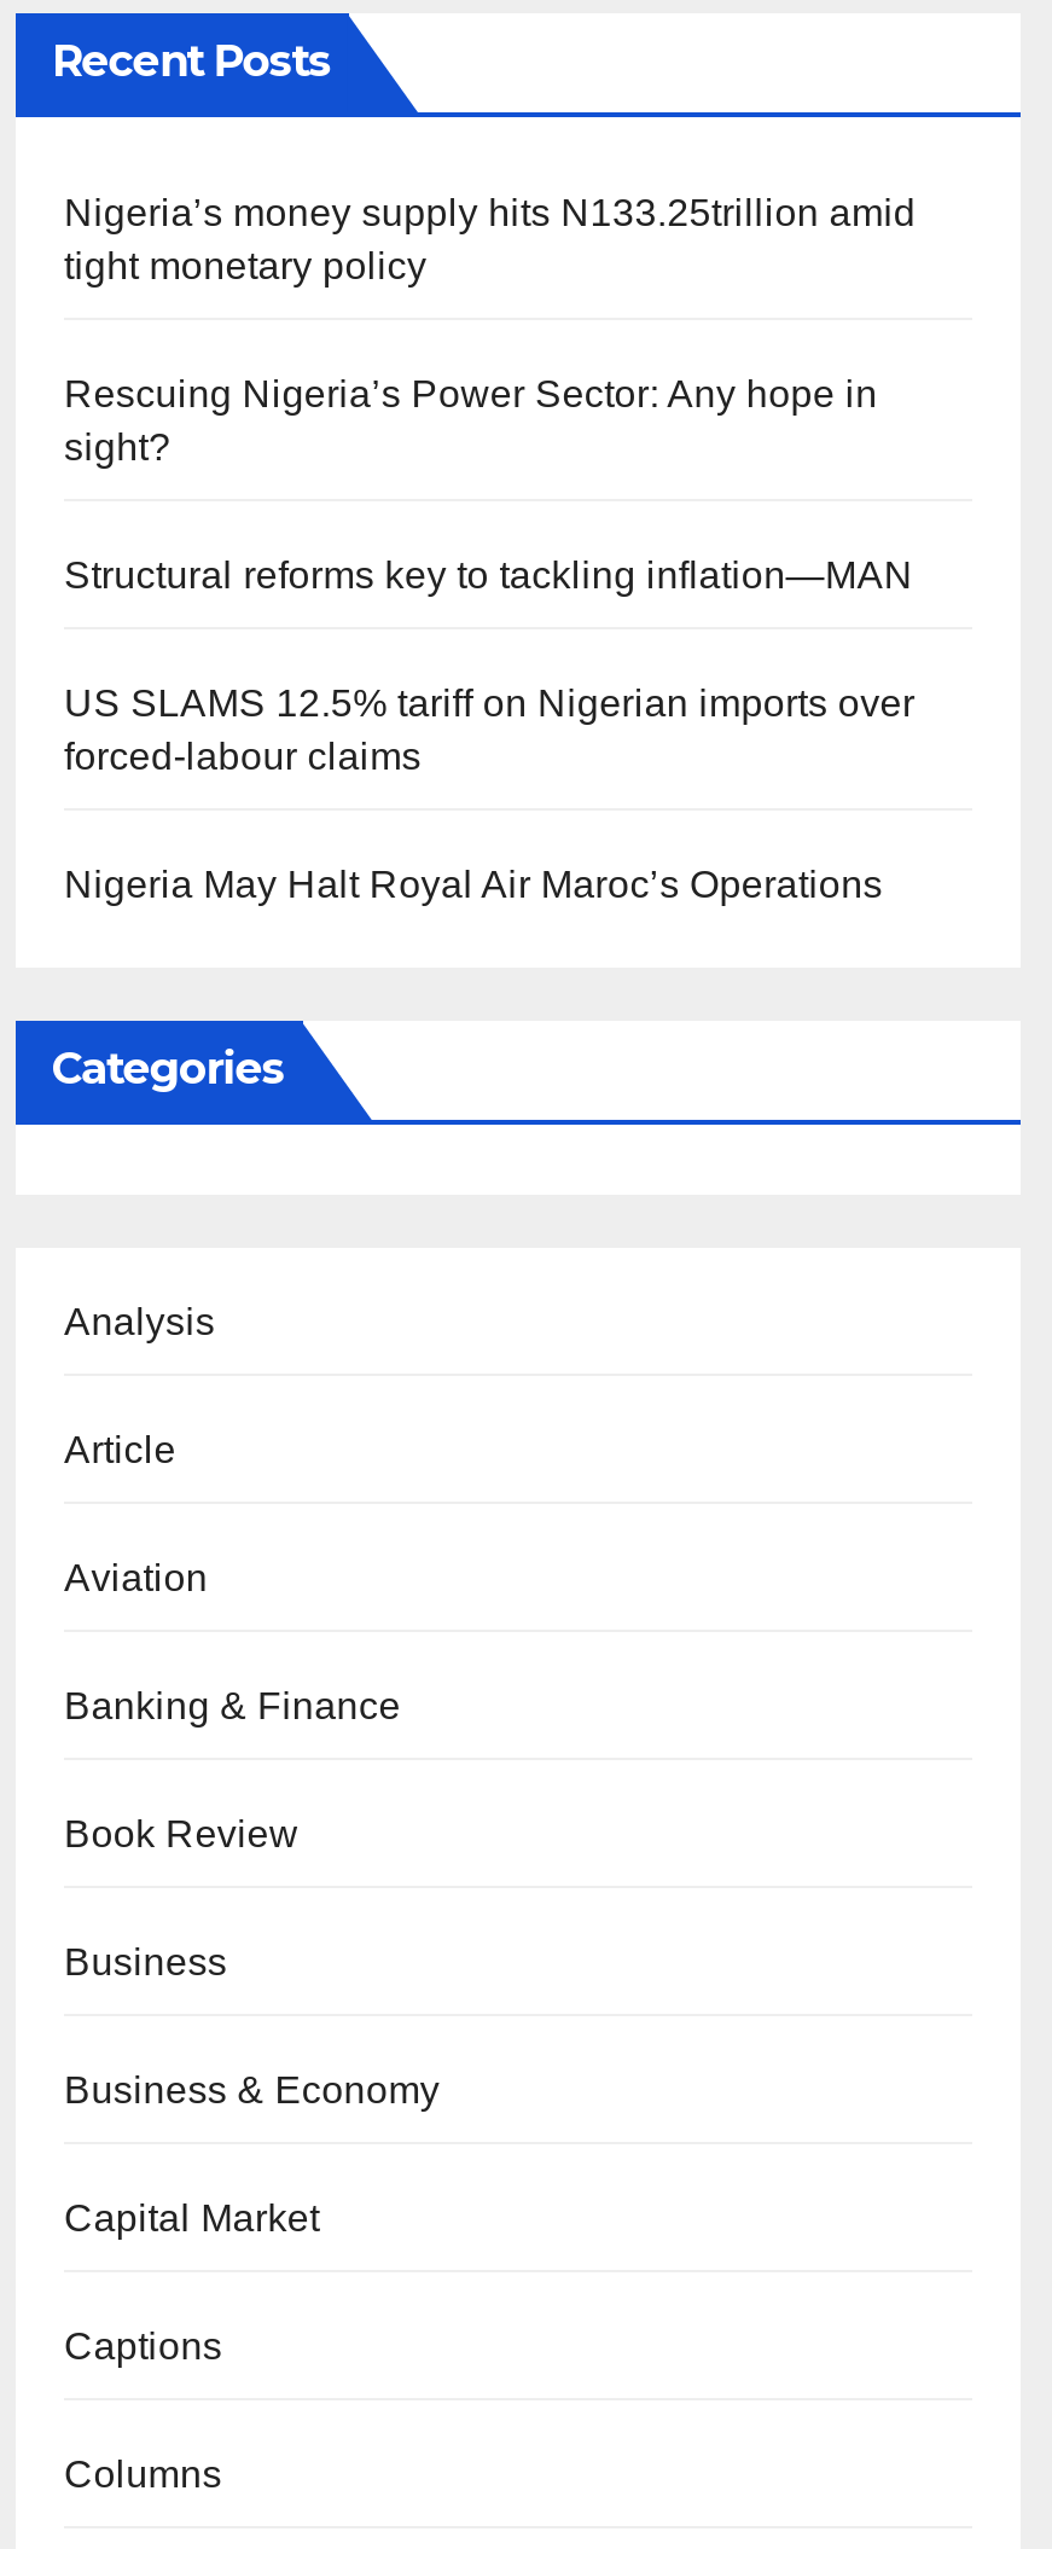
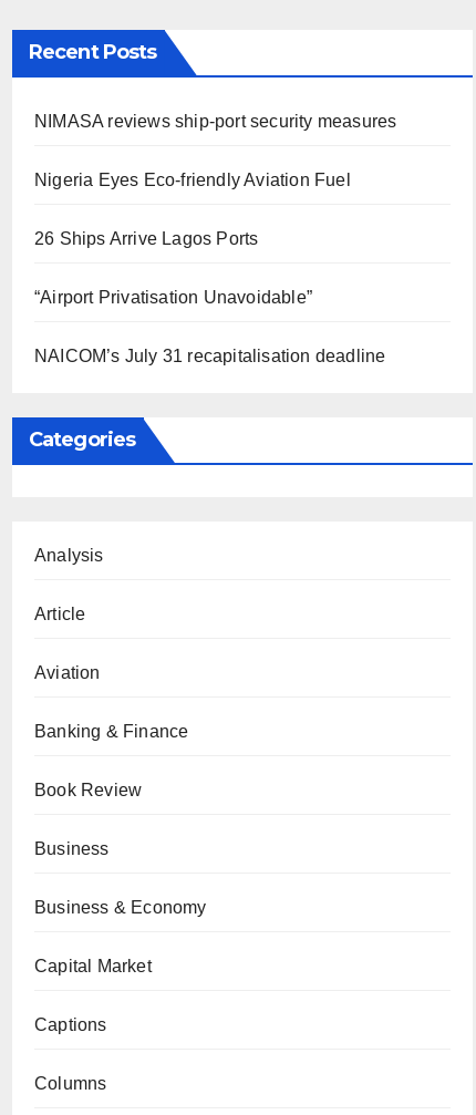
- Nigeria’s money supply hits N133.25trillion amid
- tight monetary policy
+ NIMASA reviews ship-port security measures

- Rescuing Nigeria’s Power Sector: Any hope in
- sight?
+ Nigeria Eyes Eco-friendly Aviation Fuel

- Structural reforms key to tackling inflation—MAN
+ 26 Ships Arrive Lagos Ports

- US SLAMS 12.5% tariff on Nigerian imports over
- forced-labour claims
+ “Airport Privatisation Unavoidable”

- Nigeria May Halt Royal Air Maroc’s Operations
+ NAICOM’s July 31 recapitalisation deadline
